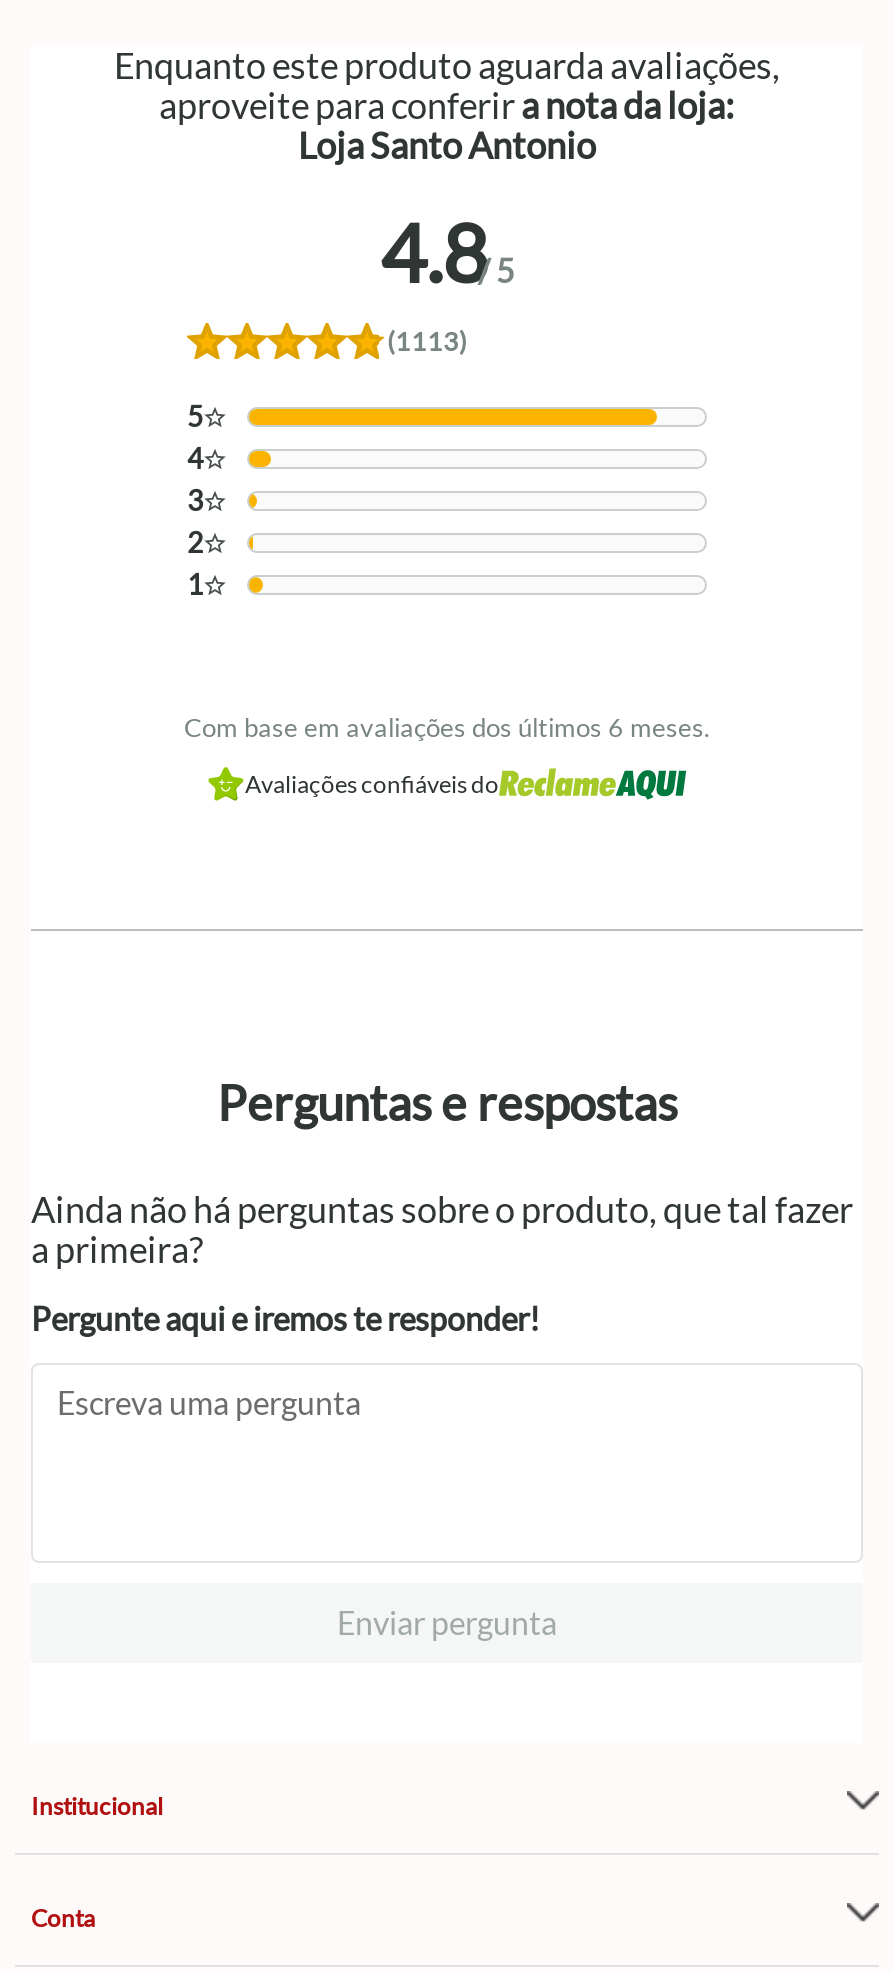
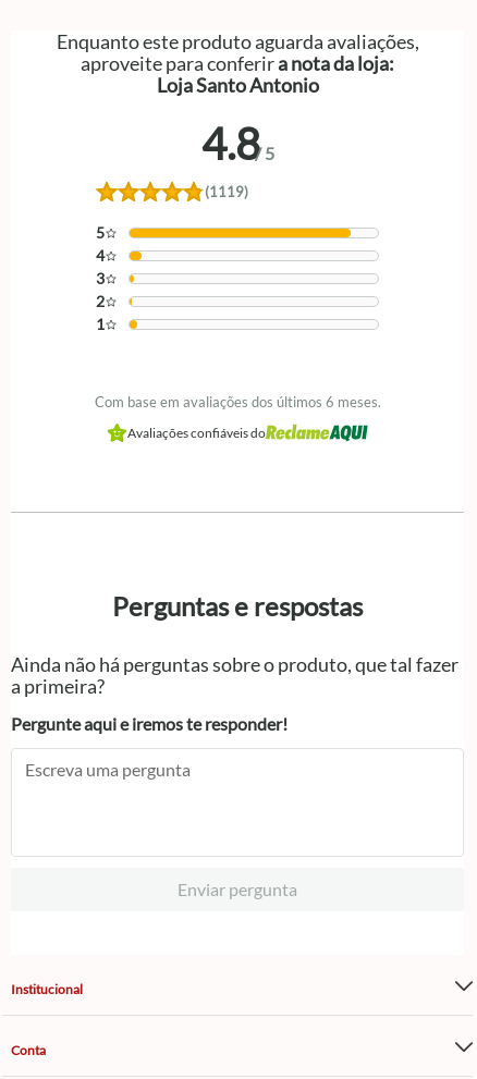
- (1113)
+ (1119)
